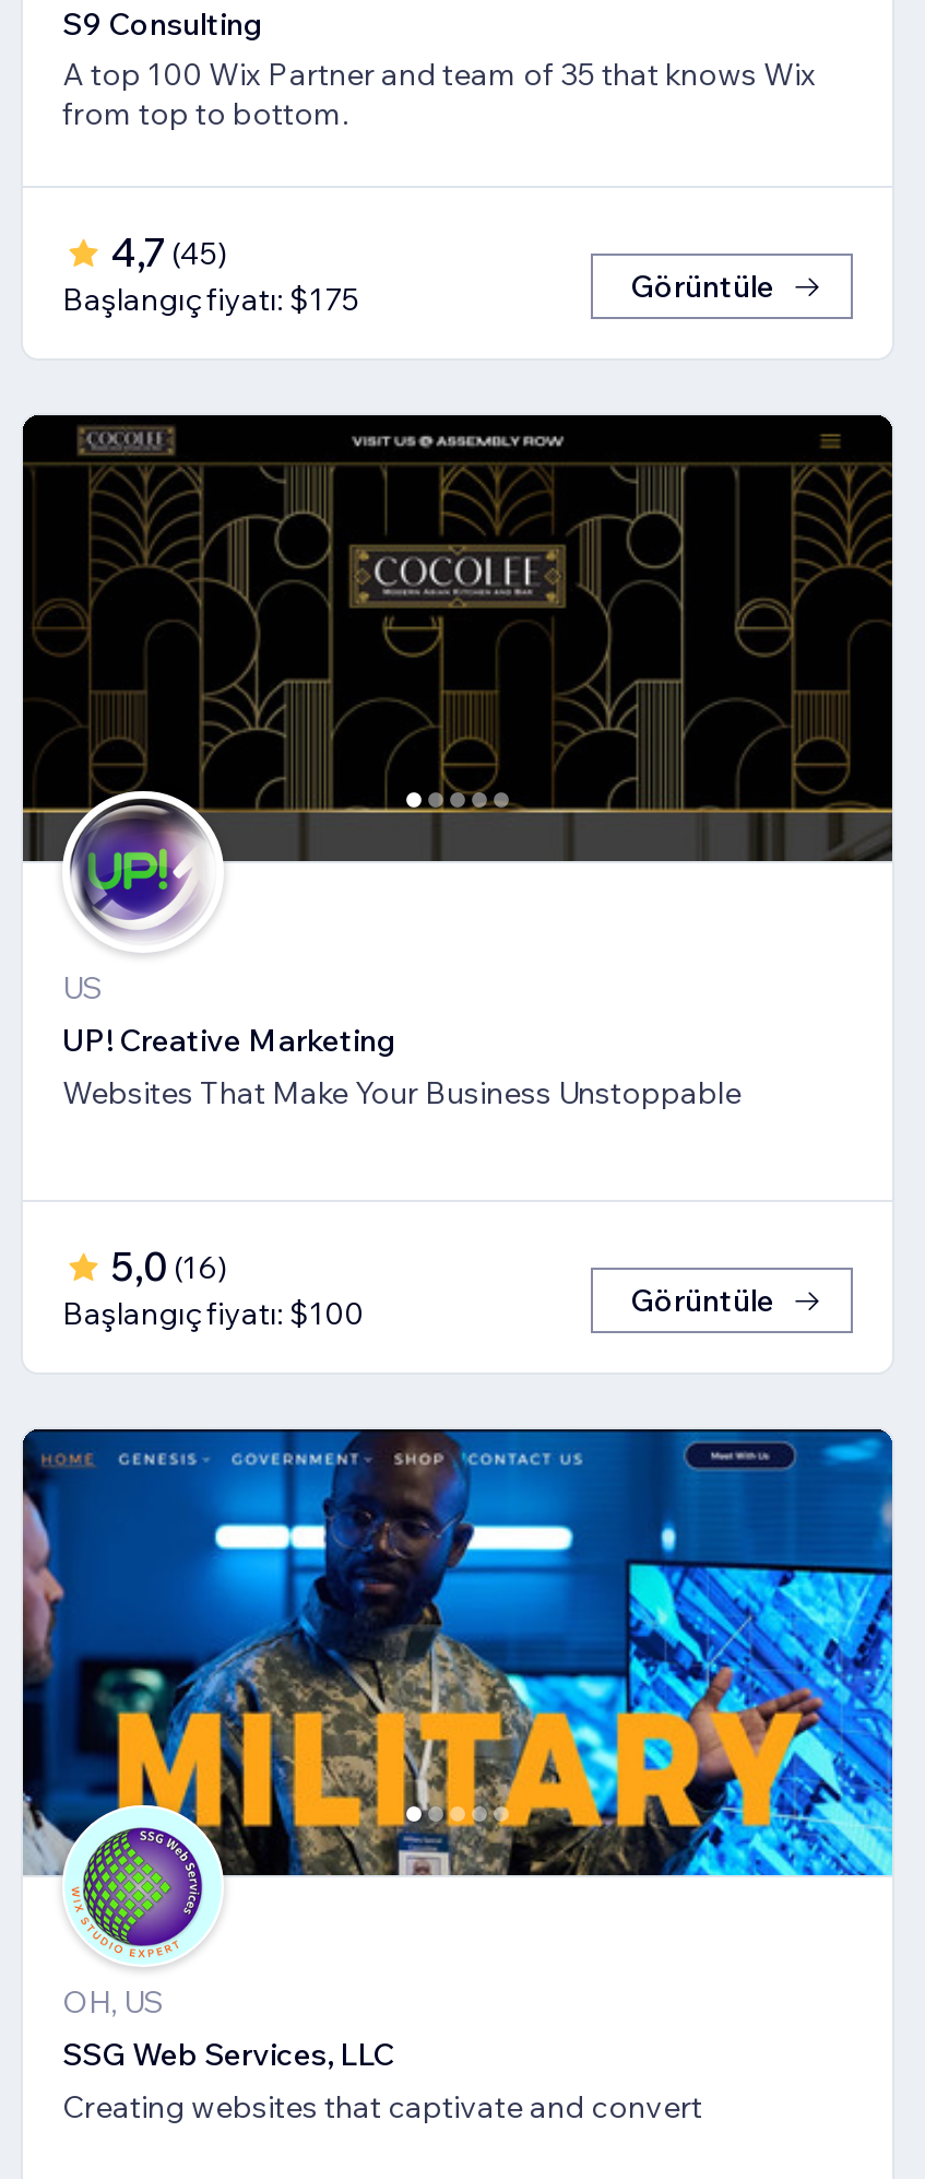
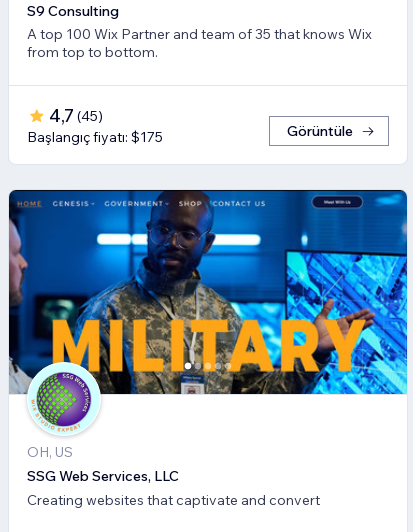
- [image]
- US
- UP! Creative Marketing
- Websites That Make Your Business Unstoppable

- 5,0 (16)
- Başlangıç fiyatı: $100
- Görüntüle
